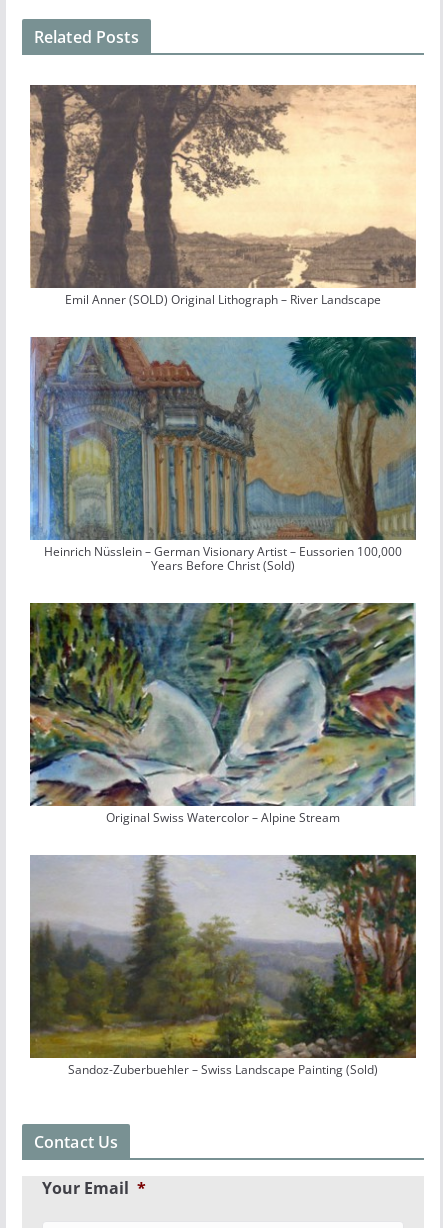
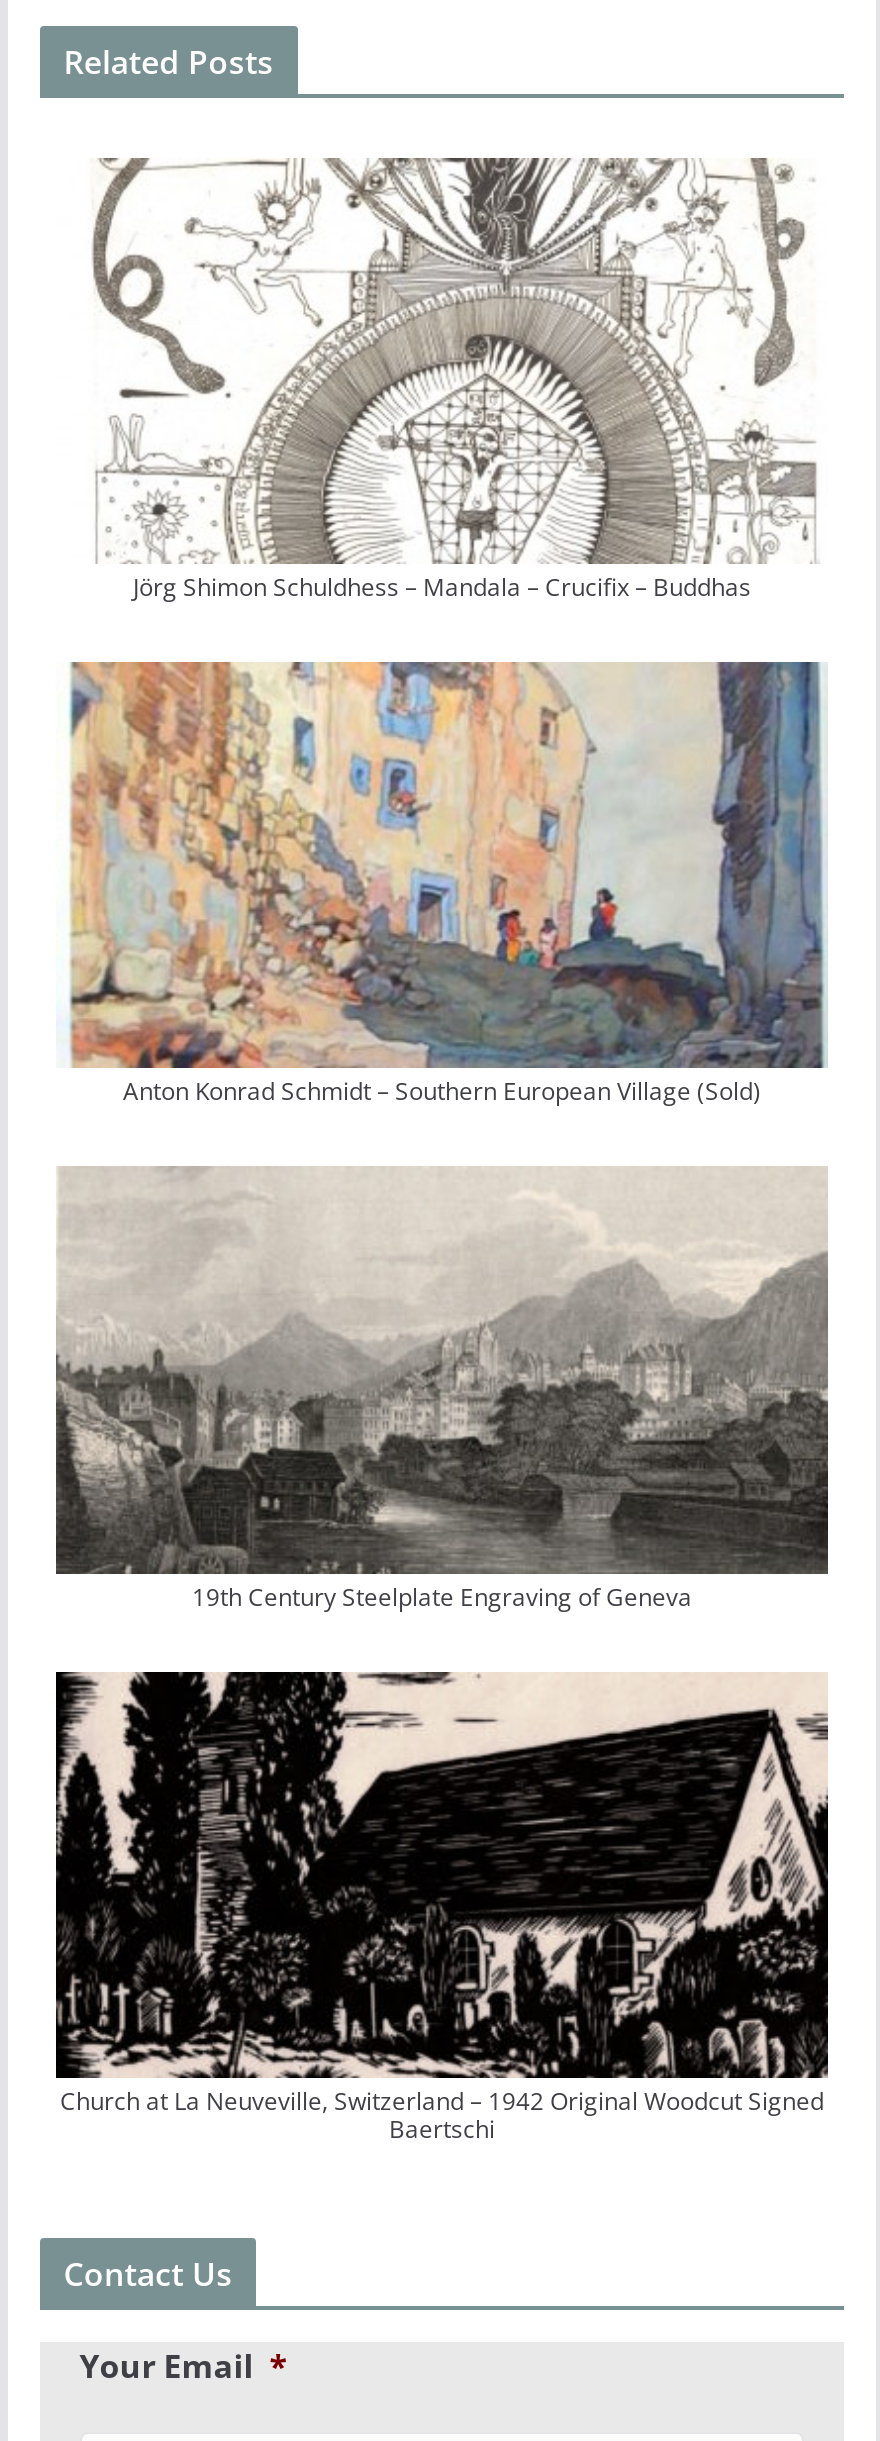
- [image]
- Emil Anner (SOLD) Original Lithograph – River Landscape
+ [image]
+ Jörg Shimon Schuldhess – Mandala – Crucifix – Buddhas

- [image]
- Heinrich Nüsslein – German Visionary Artist – Eussorien 100,000
- Years Before Christ (Sold)
+ [image]
+ Anton Konrad Schmidt – Southern European Village (Sold)

- [image]
- Original Swiss Watercolor – Alpine Stream
+ [image]
+ 19th Century Steelplate Engraving of Geneva

- [image]
- Sandoz-Zuberbuehler – Swiss Landscape Painting (Sold)
+ [image]
+ Church at La Neuveville, Switzerland – 1942 Original Woodcut Signed
+ Baertschi
